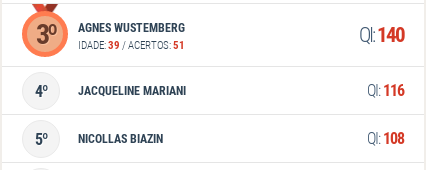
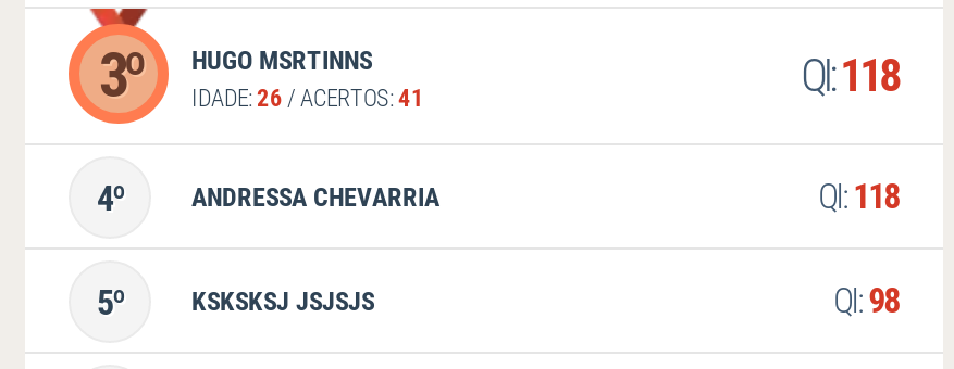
- AGNES WUSTEMBERG
- IDADE: 39 / ACERTOS: 51
- QI:140
+ HUGO MSRTINNS
+ IDADE: 26 / ACERTOS: 41
+ QI:118

- JACQUELINE MARIANI
- QI: 116
+ ANDRESSA CHEVARRIA
+ QI: 118

- NICOLLAS BIAZIN
- QI: 108
+ KSKSKSJ JSJSJS
+ QI: 98
